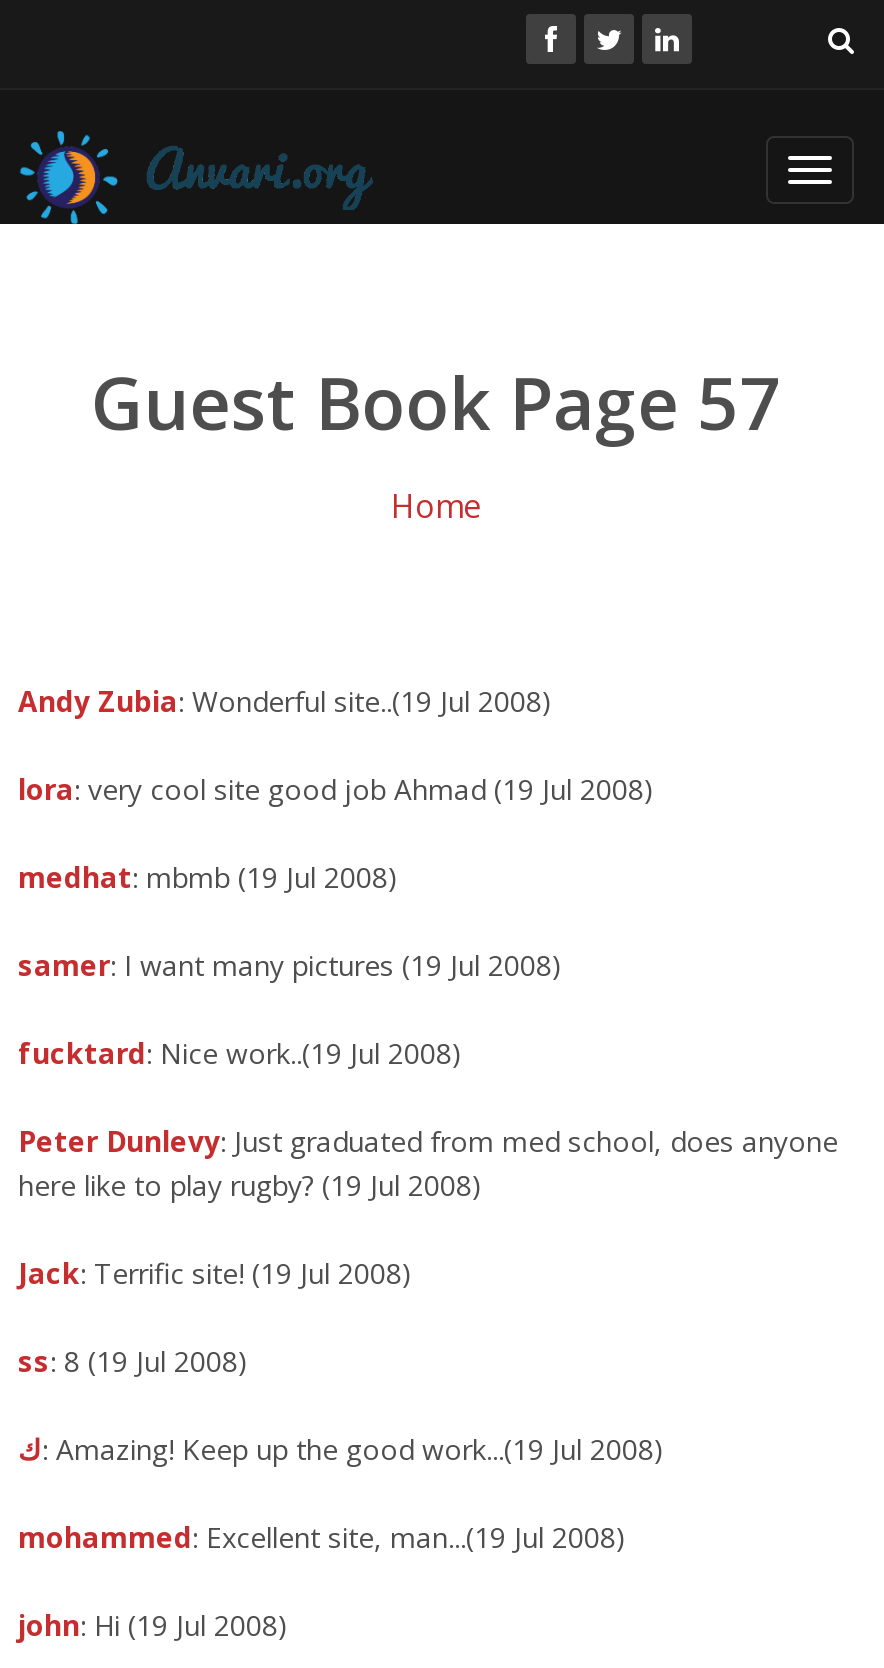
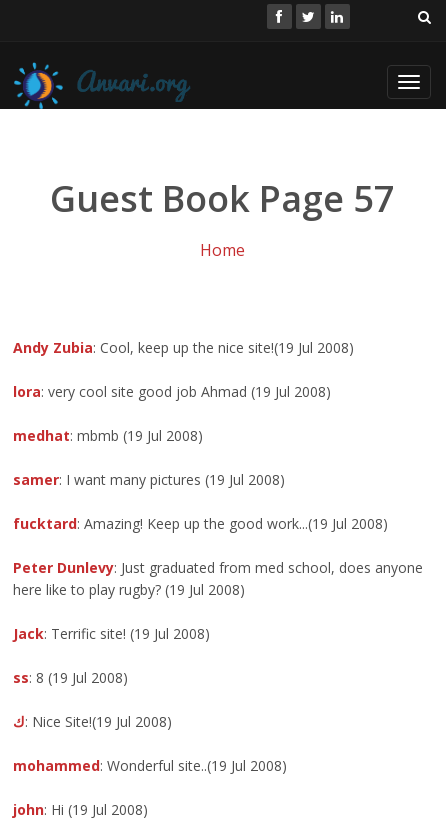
- Andy Zubia: Wonderful site..(19 Jul 2008)
+ Andy Zubia: Cool, keep up the nice site!(19 Jul 2008)

- fucktard: Nice work..(19 Jul 2008)
+ fucktard: Amazing! Keep up the good work...(19 Jul 2008)

- ك: Amazing! Keep up the good work...(19 Jul 2008)
+ ك: Nice Site!(19 Jul 2008)

- mohammed: Excellent site, man...(19 Jul 2008)
+ mohammed: Wonderful site..(19 Jul 2008)
